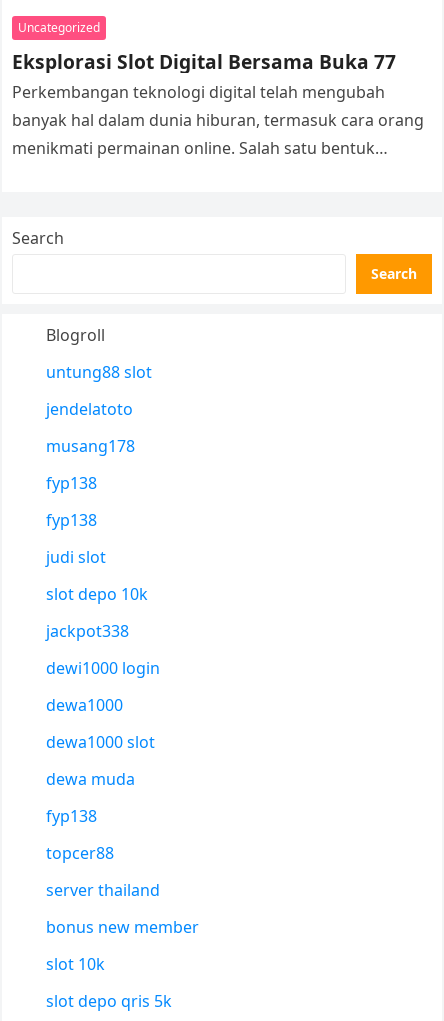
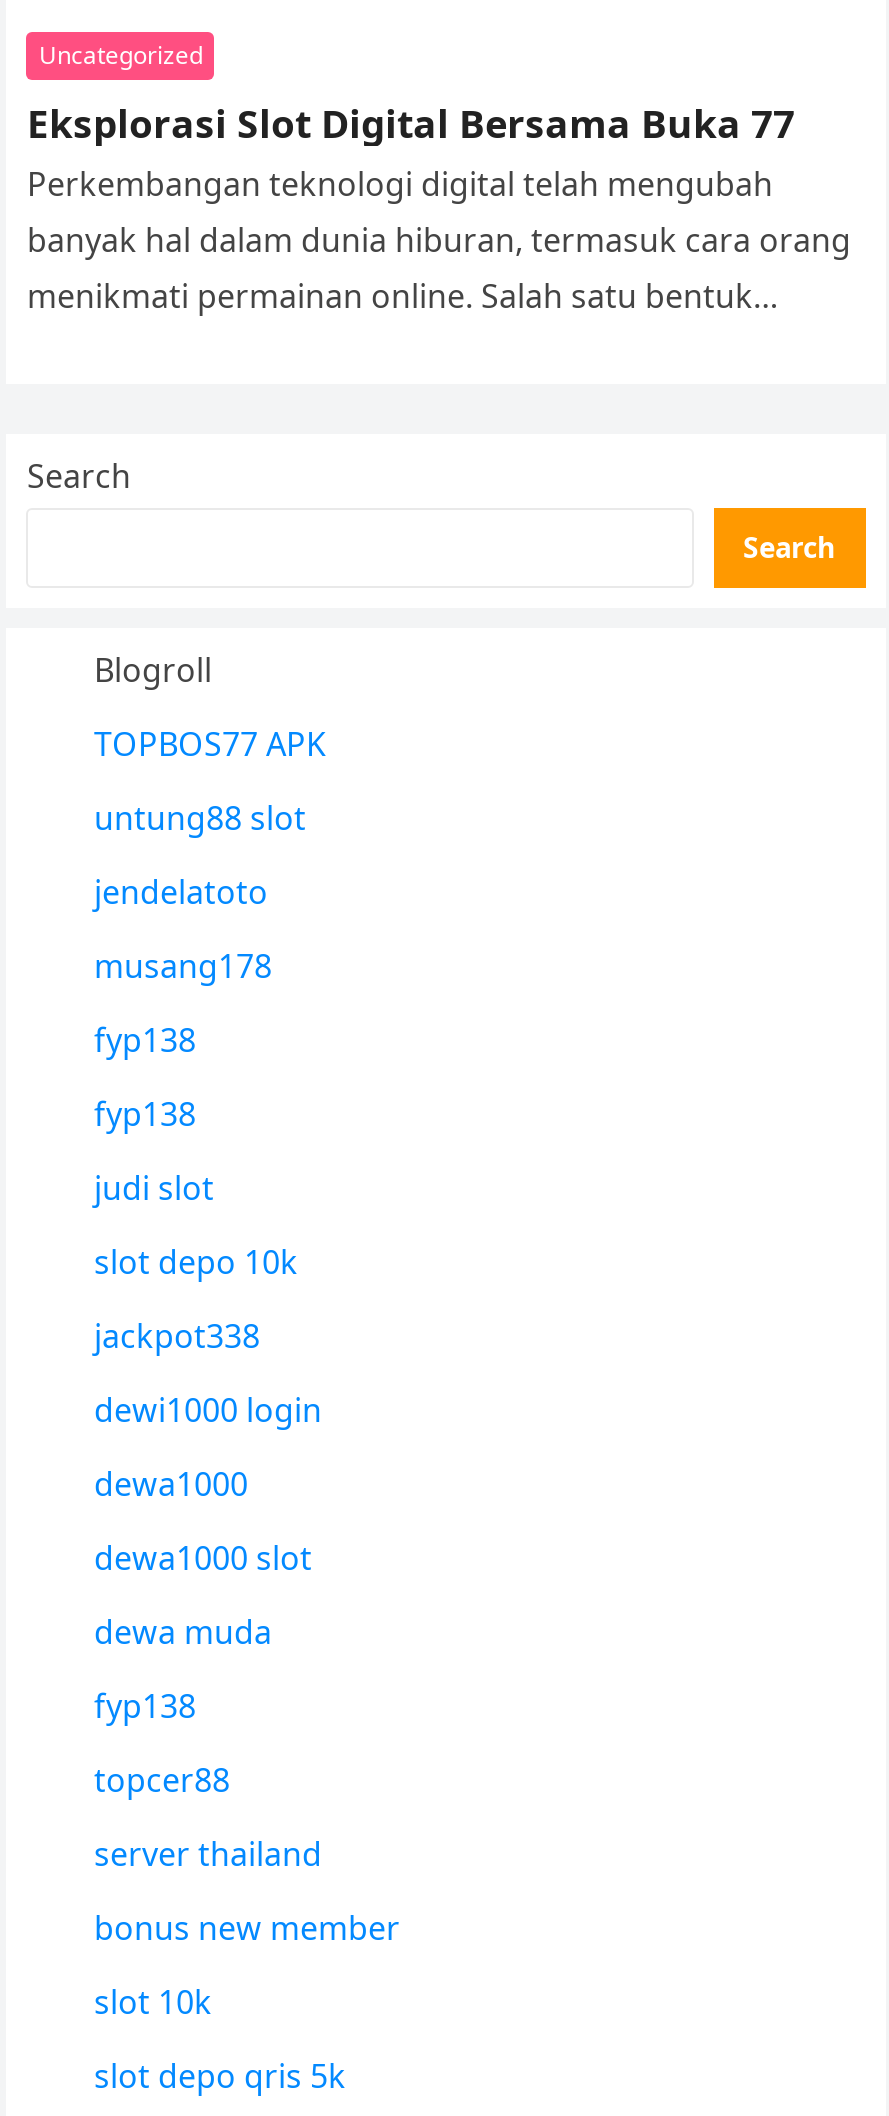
+ TOPBOS77 APK
